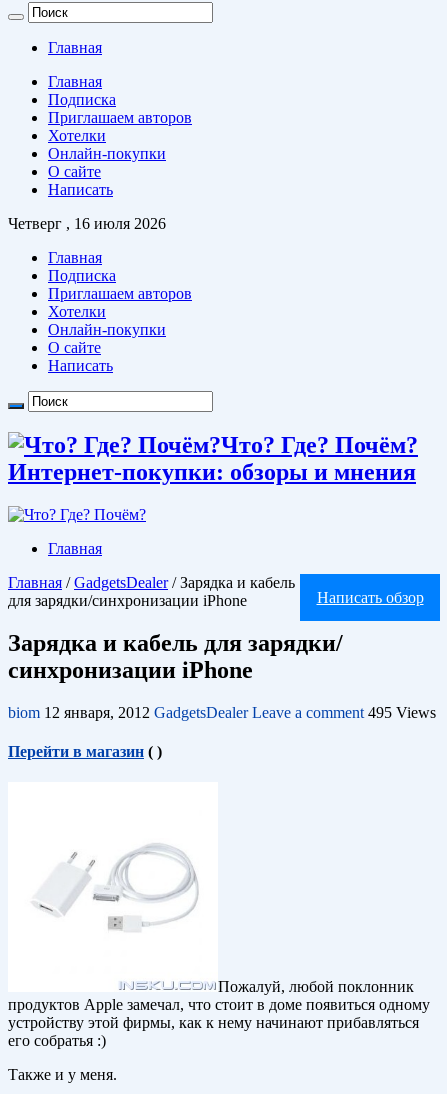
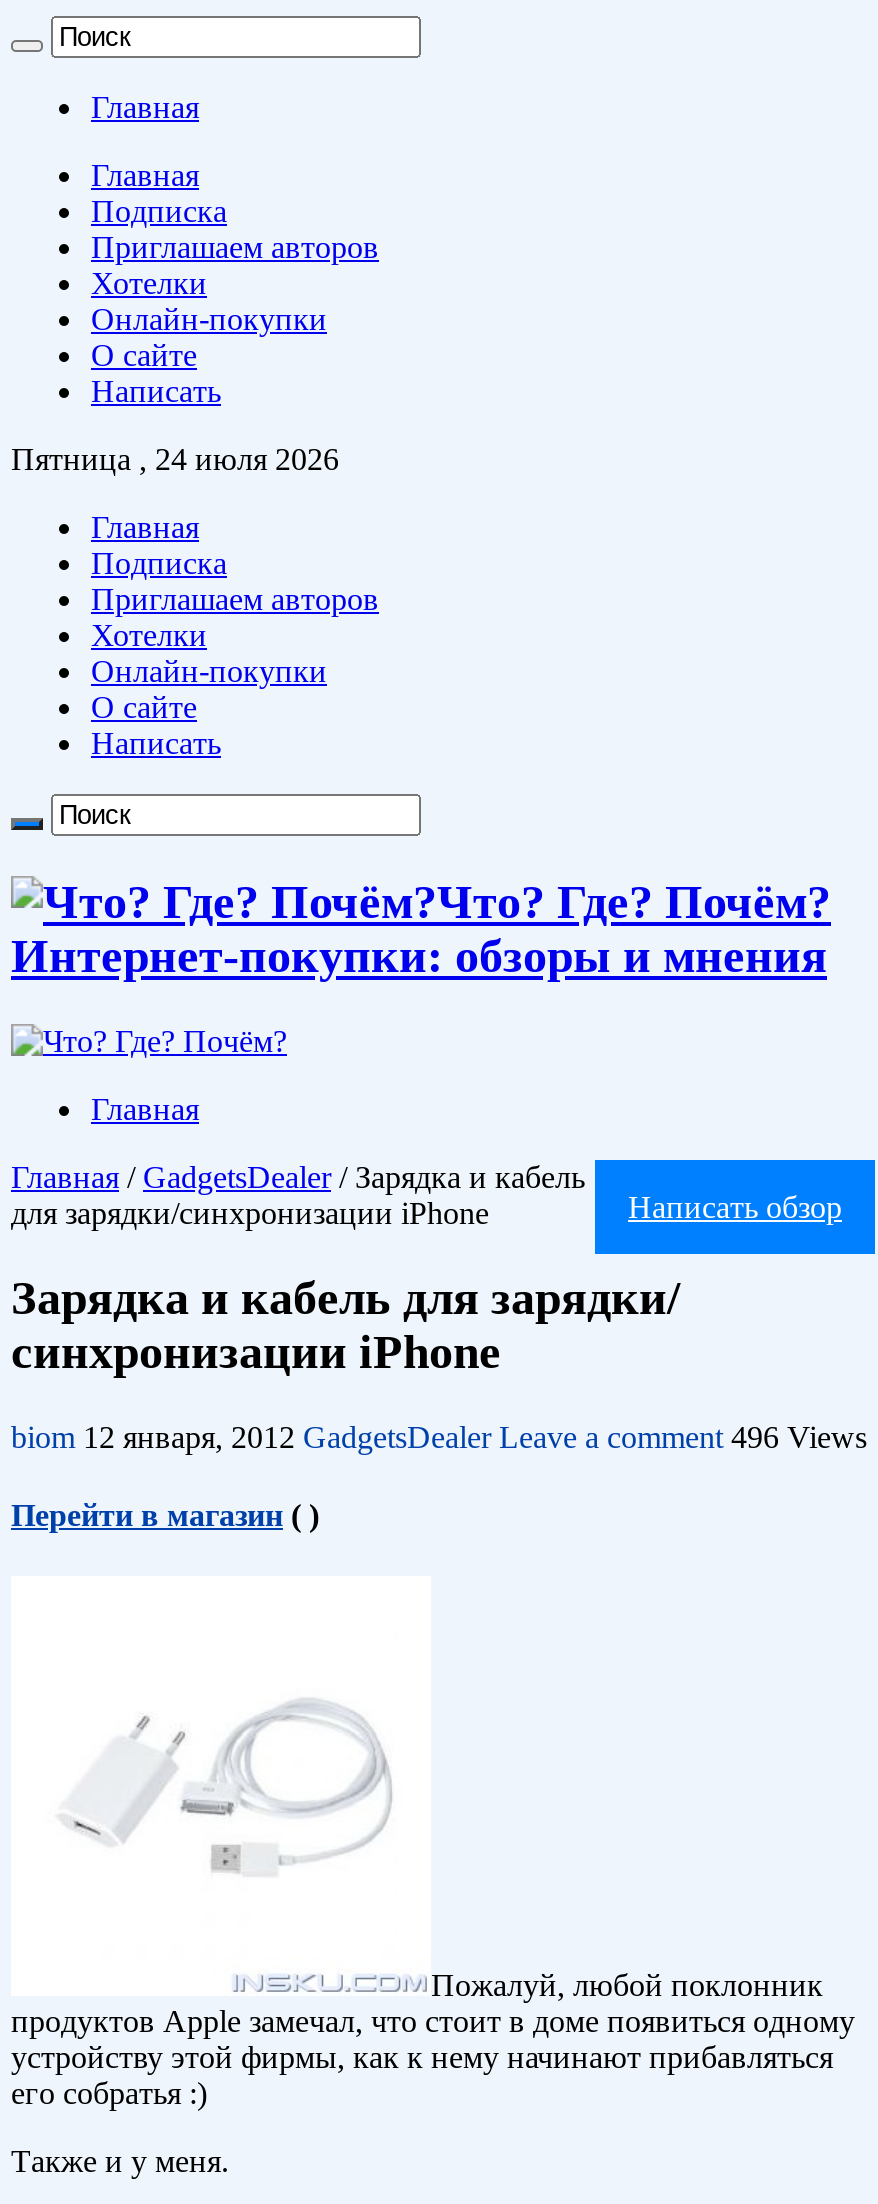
- Четверг , 16 июля 2026
+ Пятница , 24 июля 2026

- biom 12 января, 2012 GadgetsDealer Leave a comment 495 Views
+ biom 12 января, 2012 GadgetsDealer Leave a comment 496 Views
